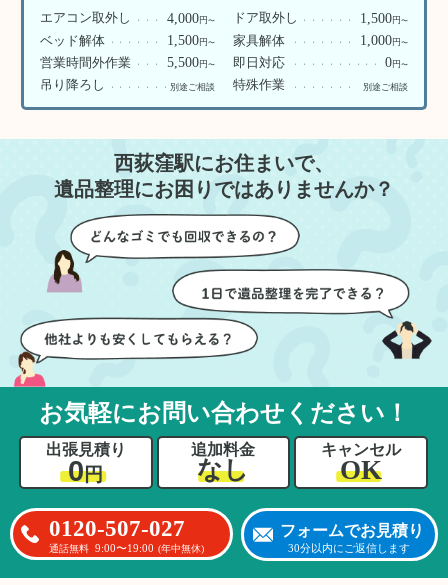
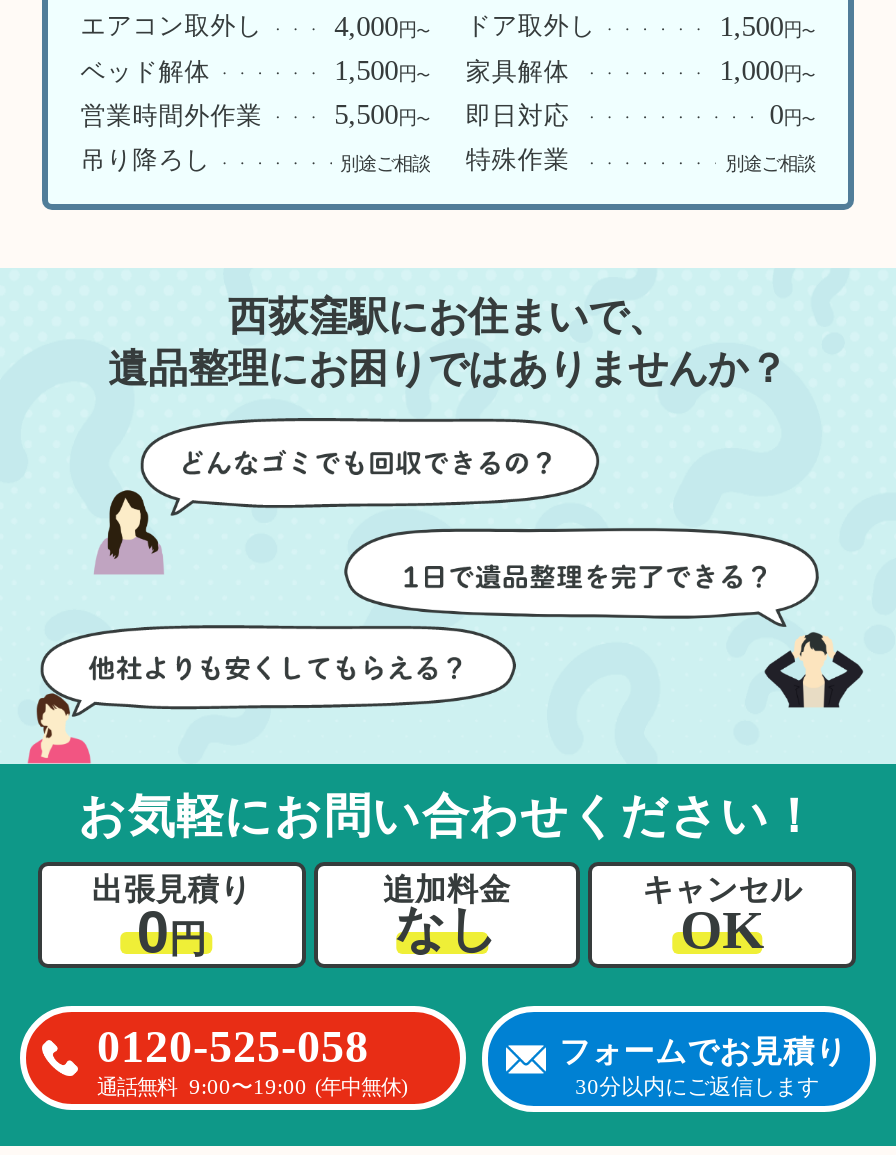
- 0120-507-027
+ 0120-525-058
